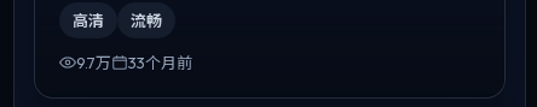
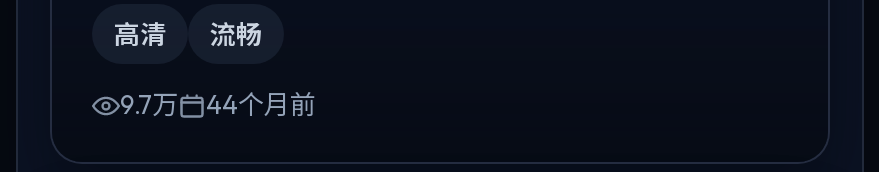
- 9.7万 33个月前
+ 9.7万 44个月前
